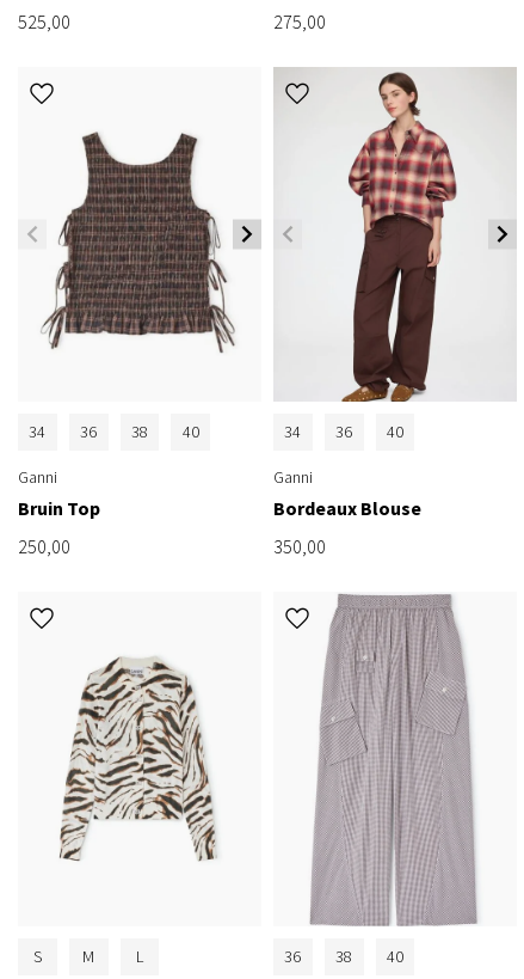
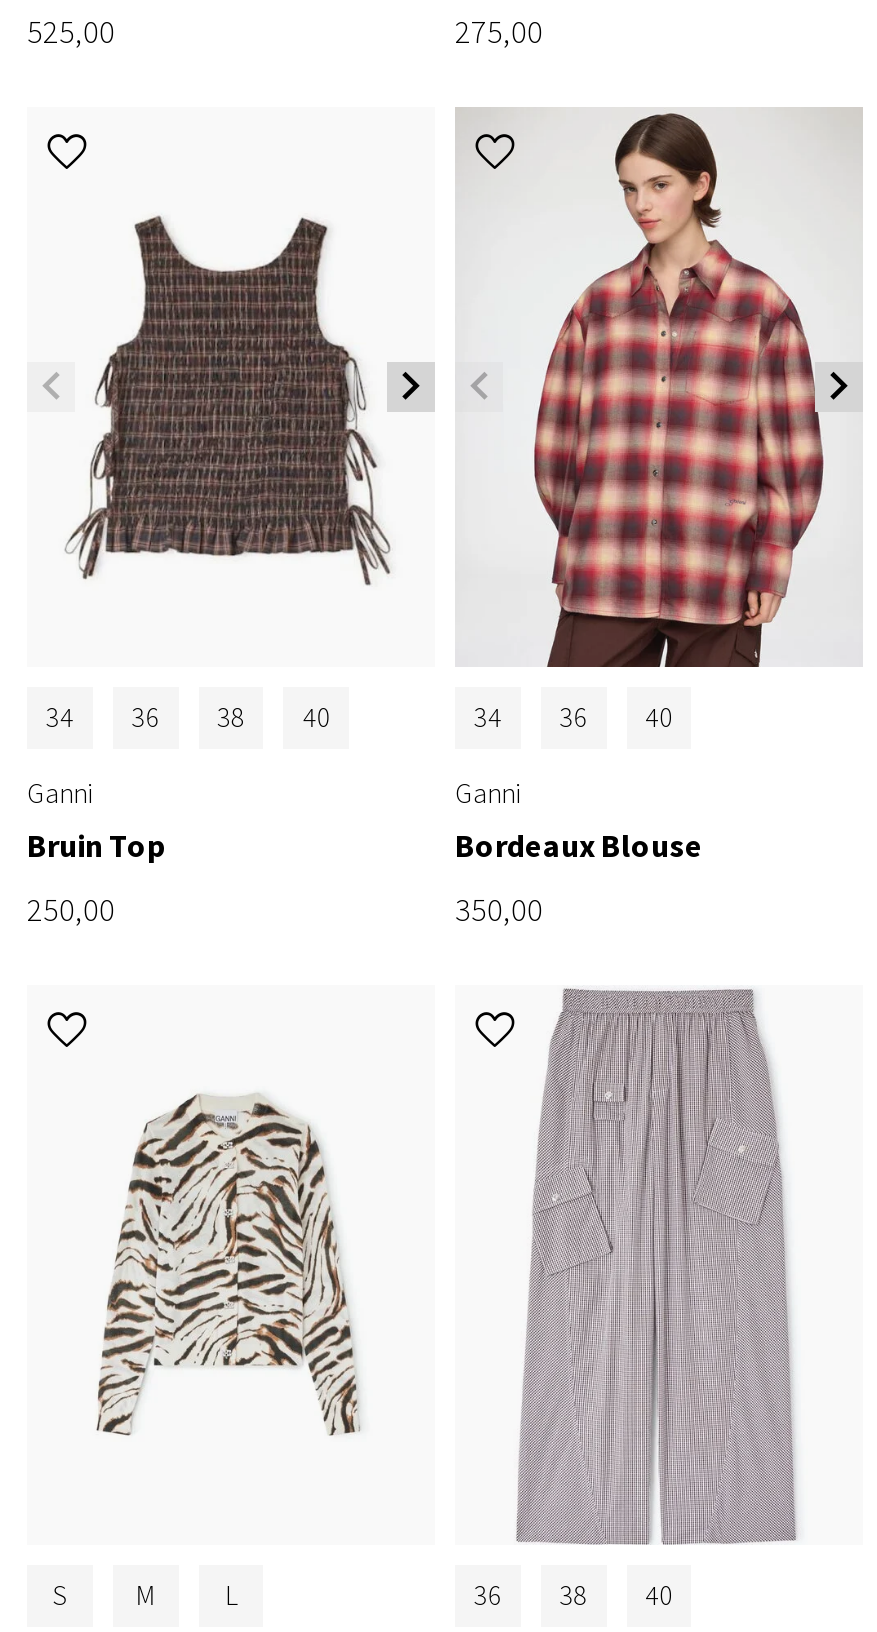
- [image]
+ [image]
